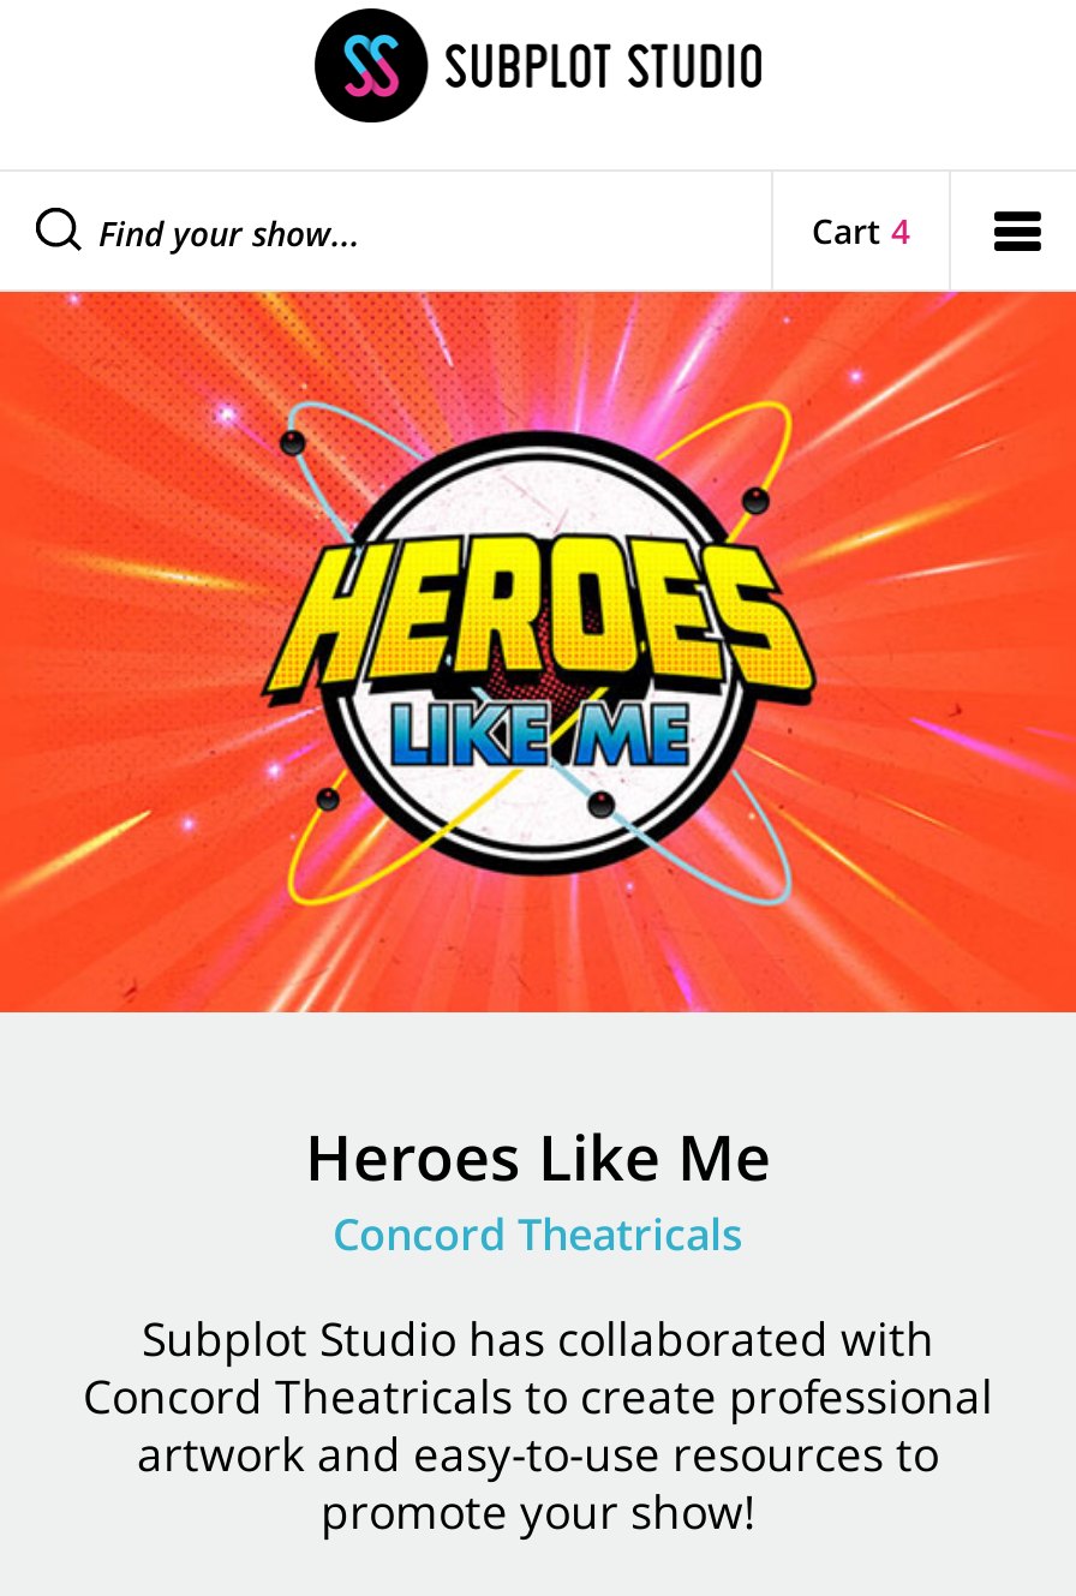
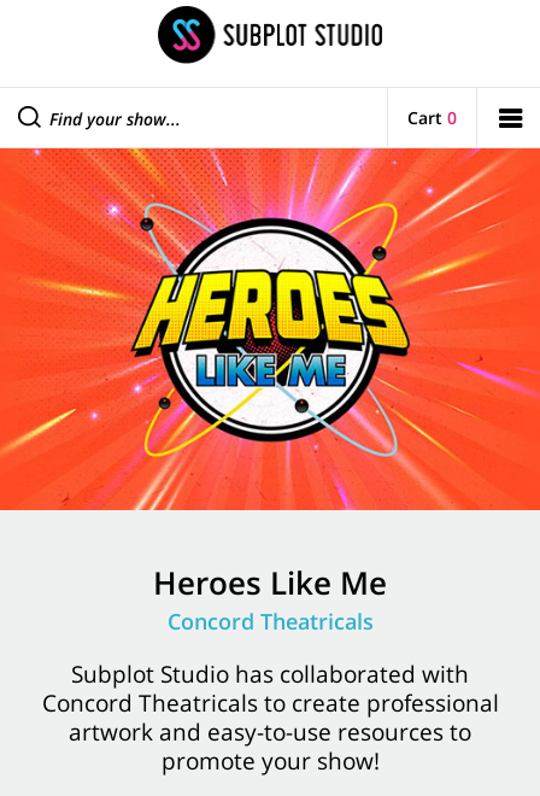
- Cart 4
+ Cart 0
